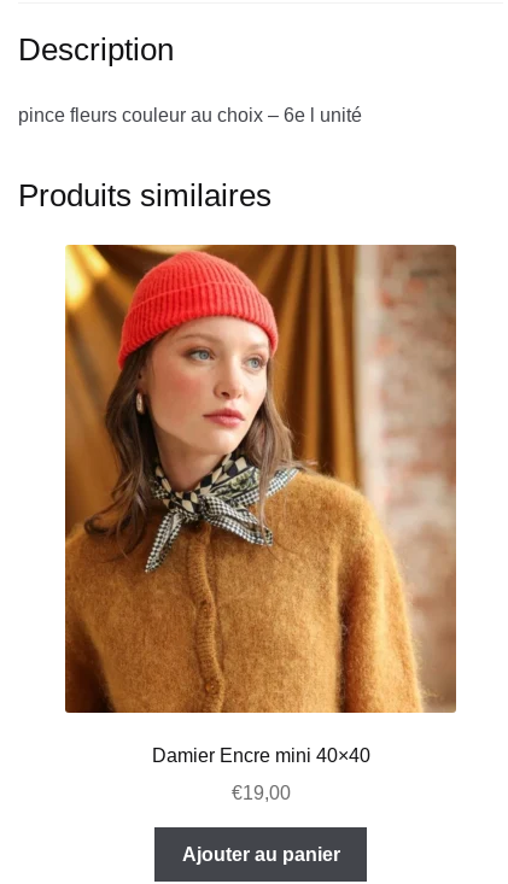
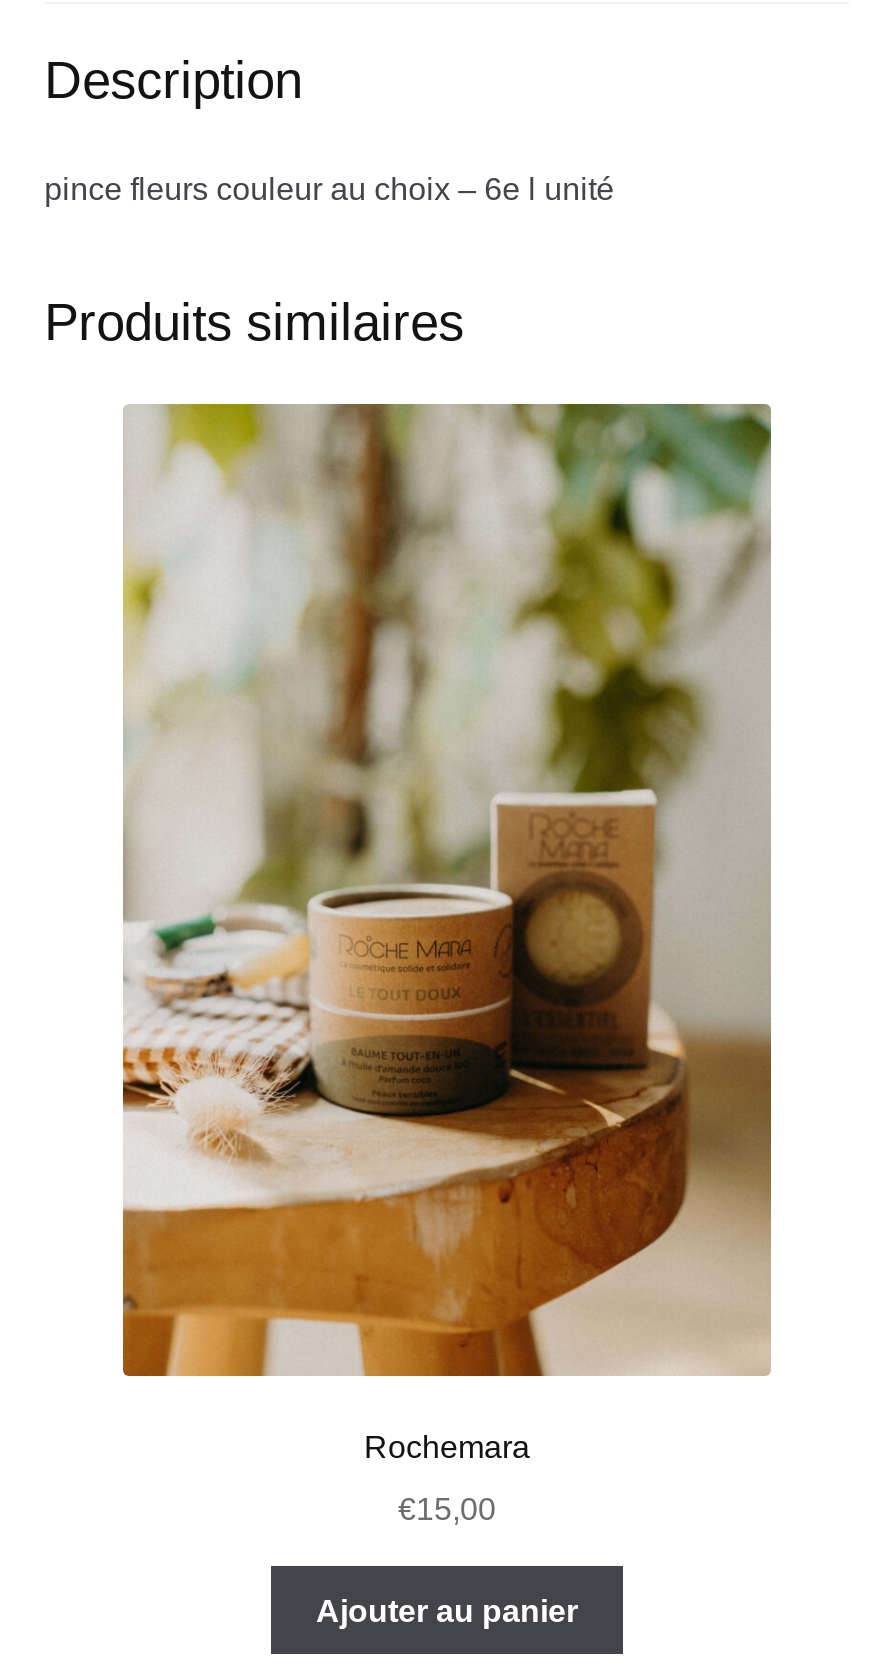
- [image]
- Damier Encre mini 40×40
+ [image]
+ Rochemara

- €19,00
+ €15,00
